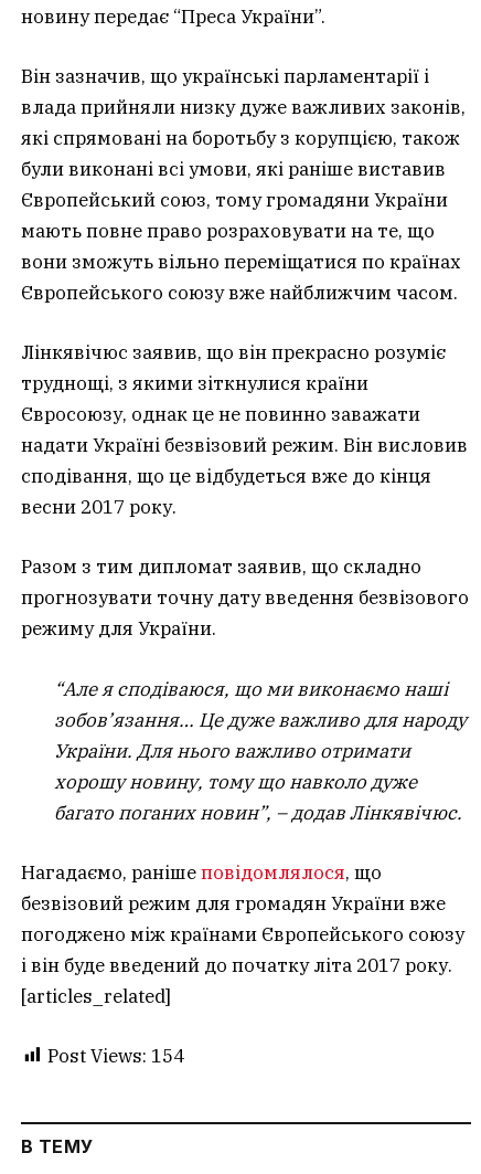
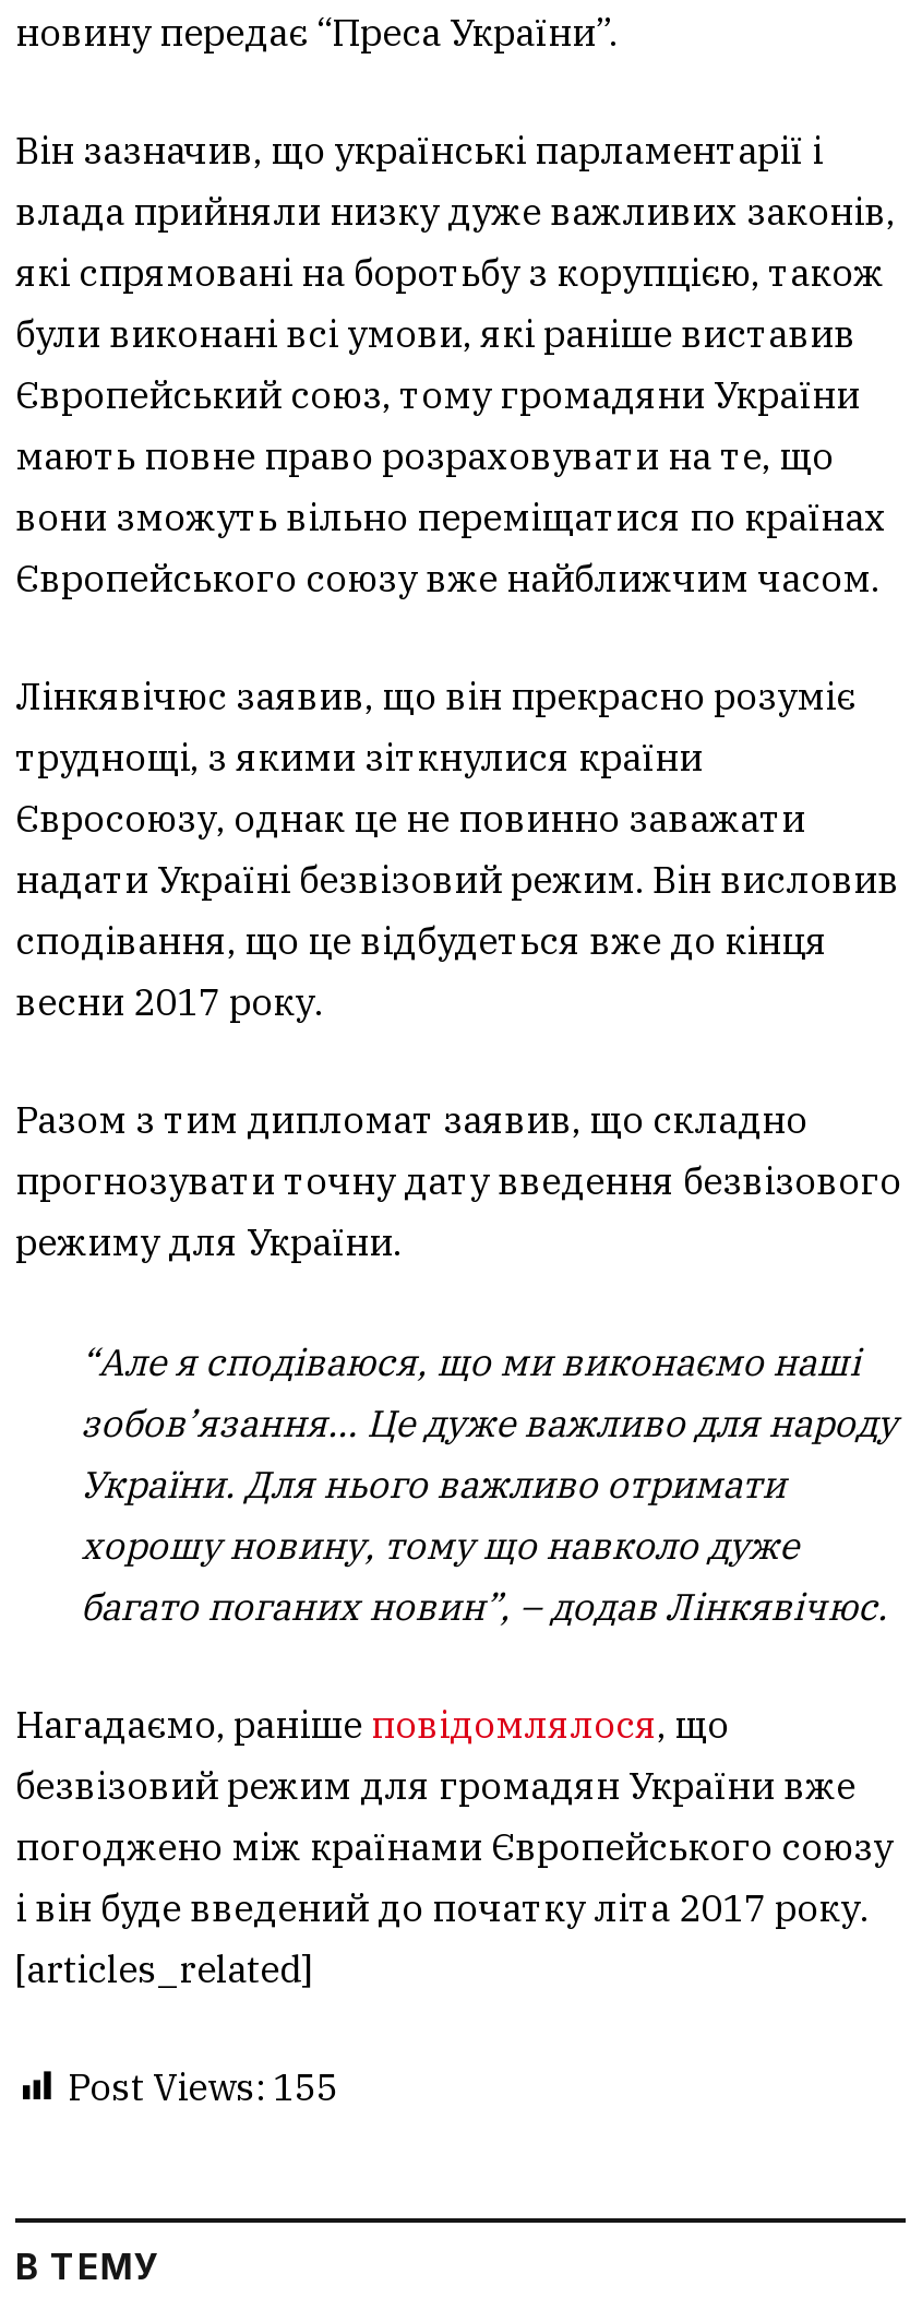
- Post Views: 154
+ Post Views: 155
